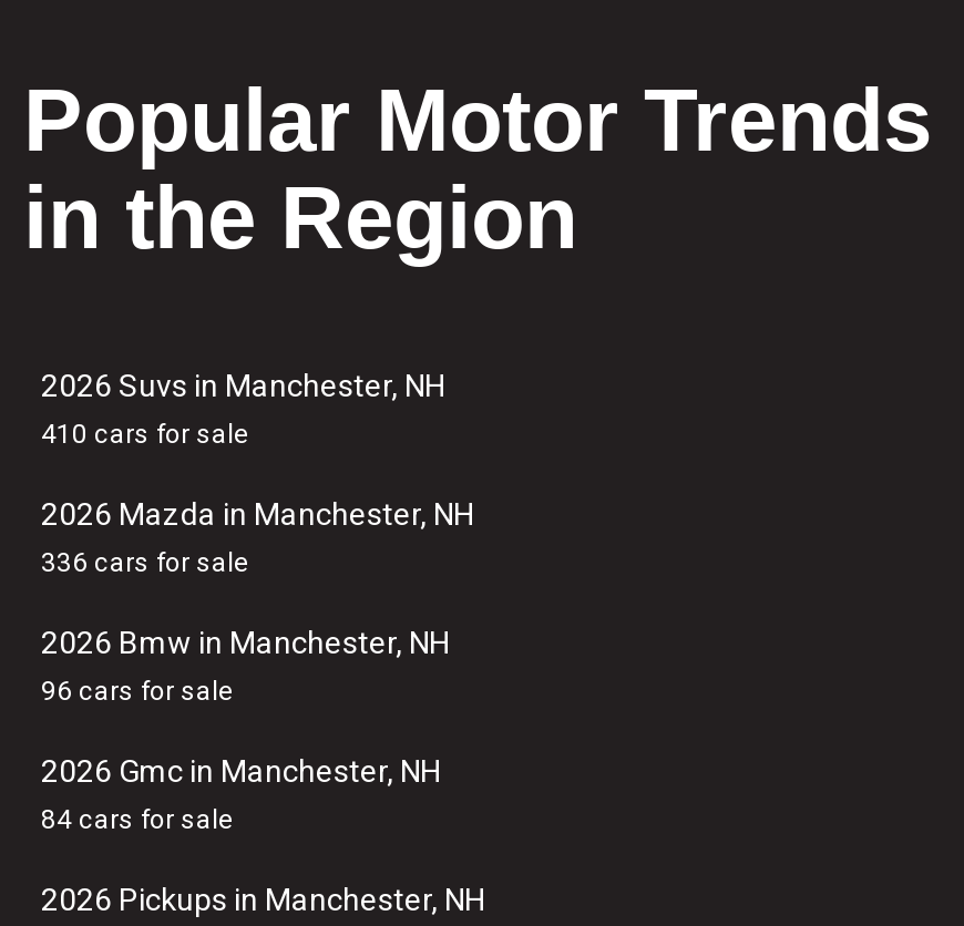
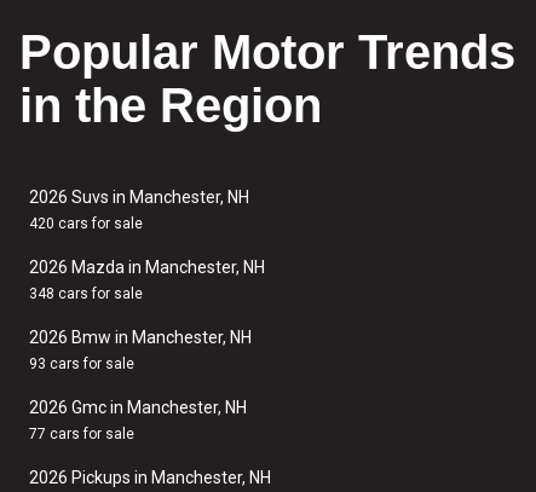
- 410 cars for sale
+ 420 cars for sale

- 336 cars for sale
+ 348 cars for sale

- 96 cars for sale
+ 93 cars for sale

- 84 cars for sale
+ 77 cars for sale
